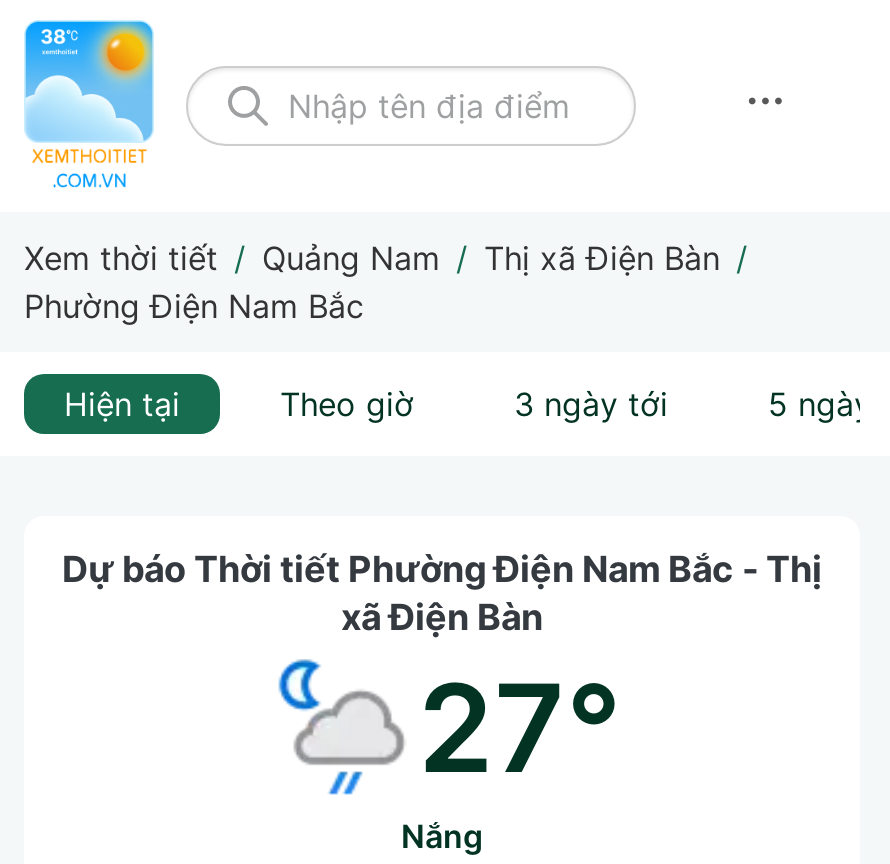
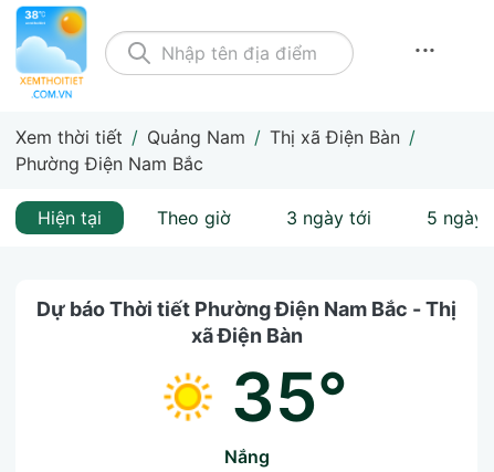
- [image]
- 27°
+ [image]
+ 35°
